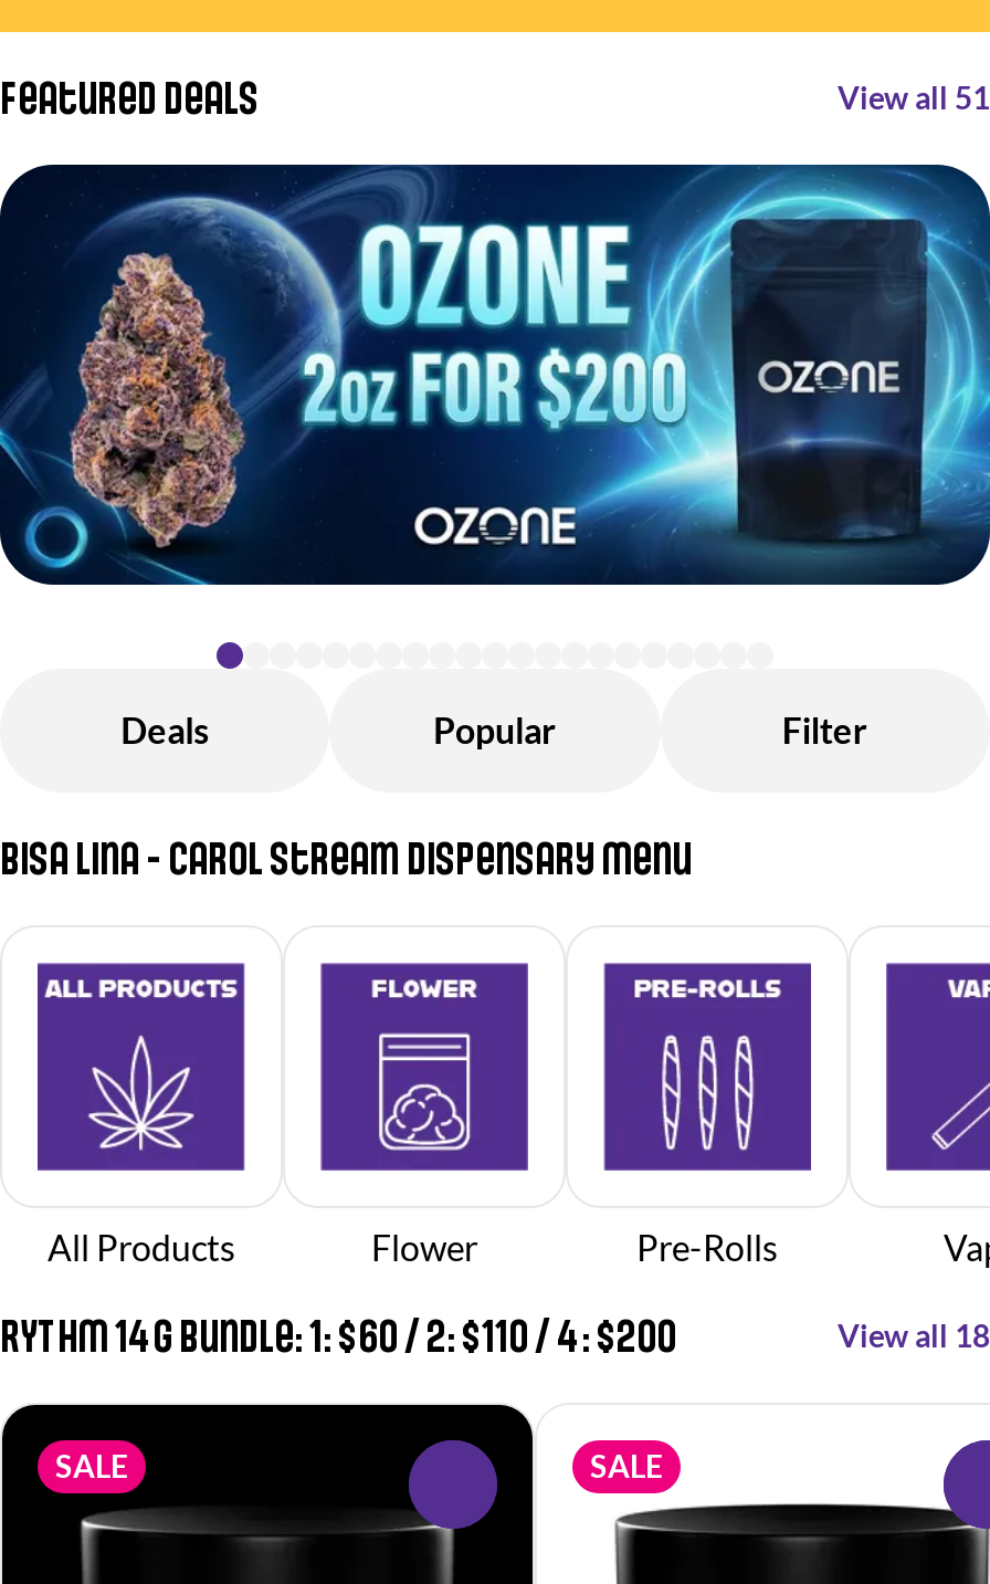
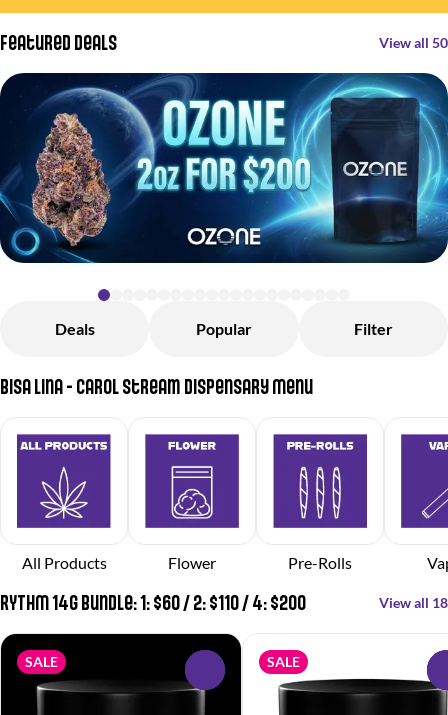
- View all 51
+ View all 50
